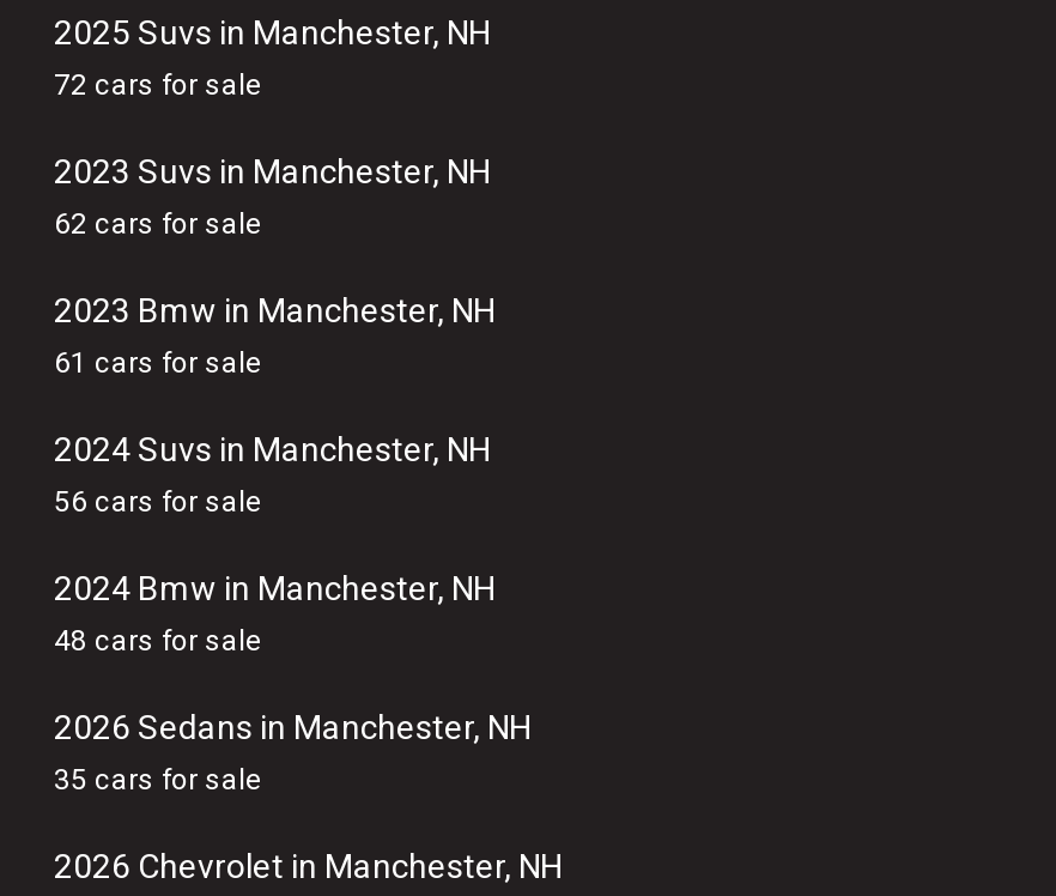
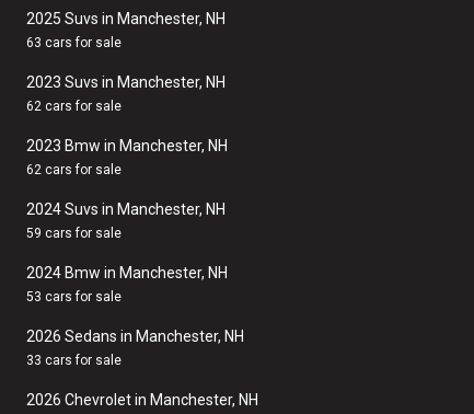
- 72 cars for sale
+ 63 cars for sale

- 61 cars for sale
+ 62 cars for sale

- 56 cars for sale
+ 59 cars for sale

- 48 cars for sale
+ 53 cars for sale

- 35 cars for sale
+ 33 cars for sale
